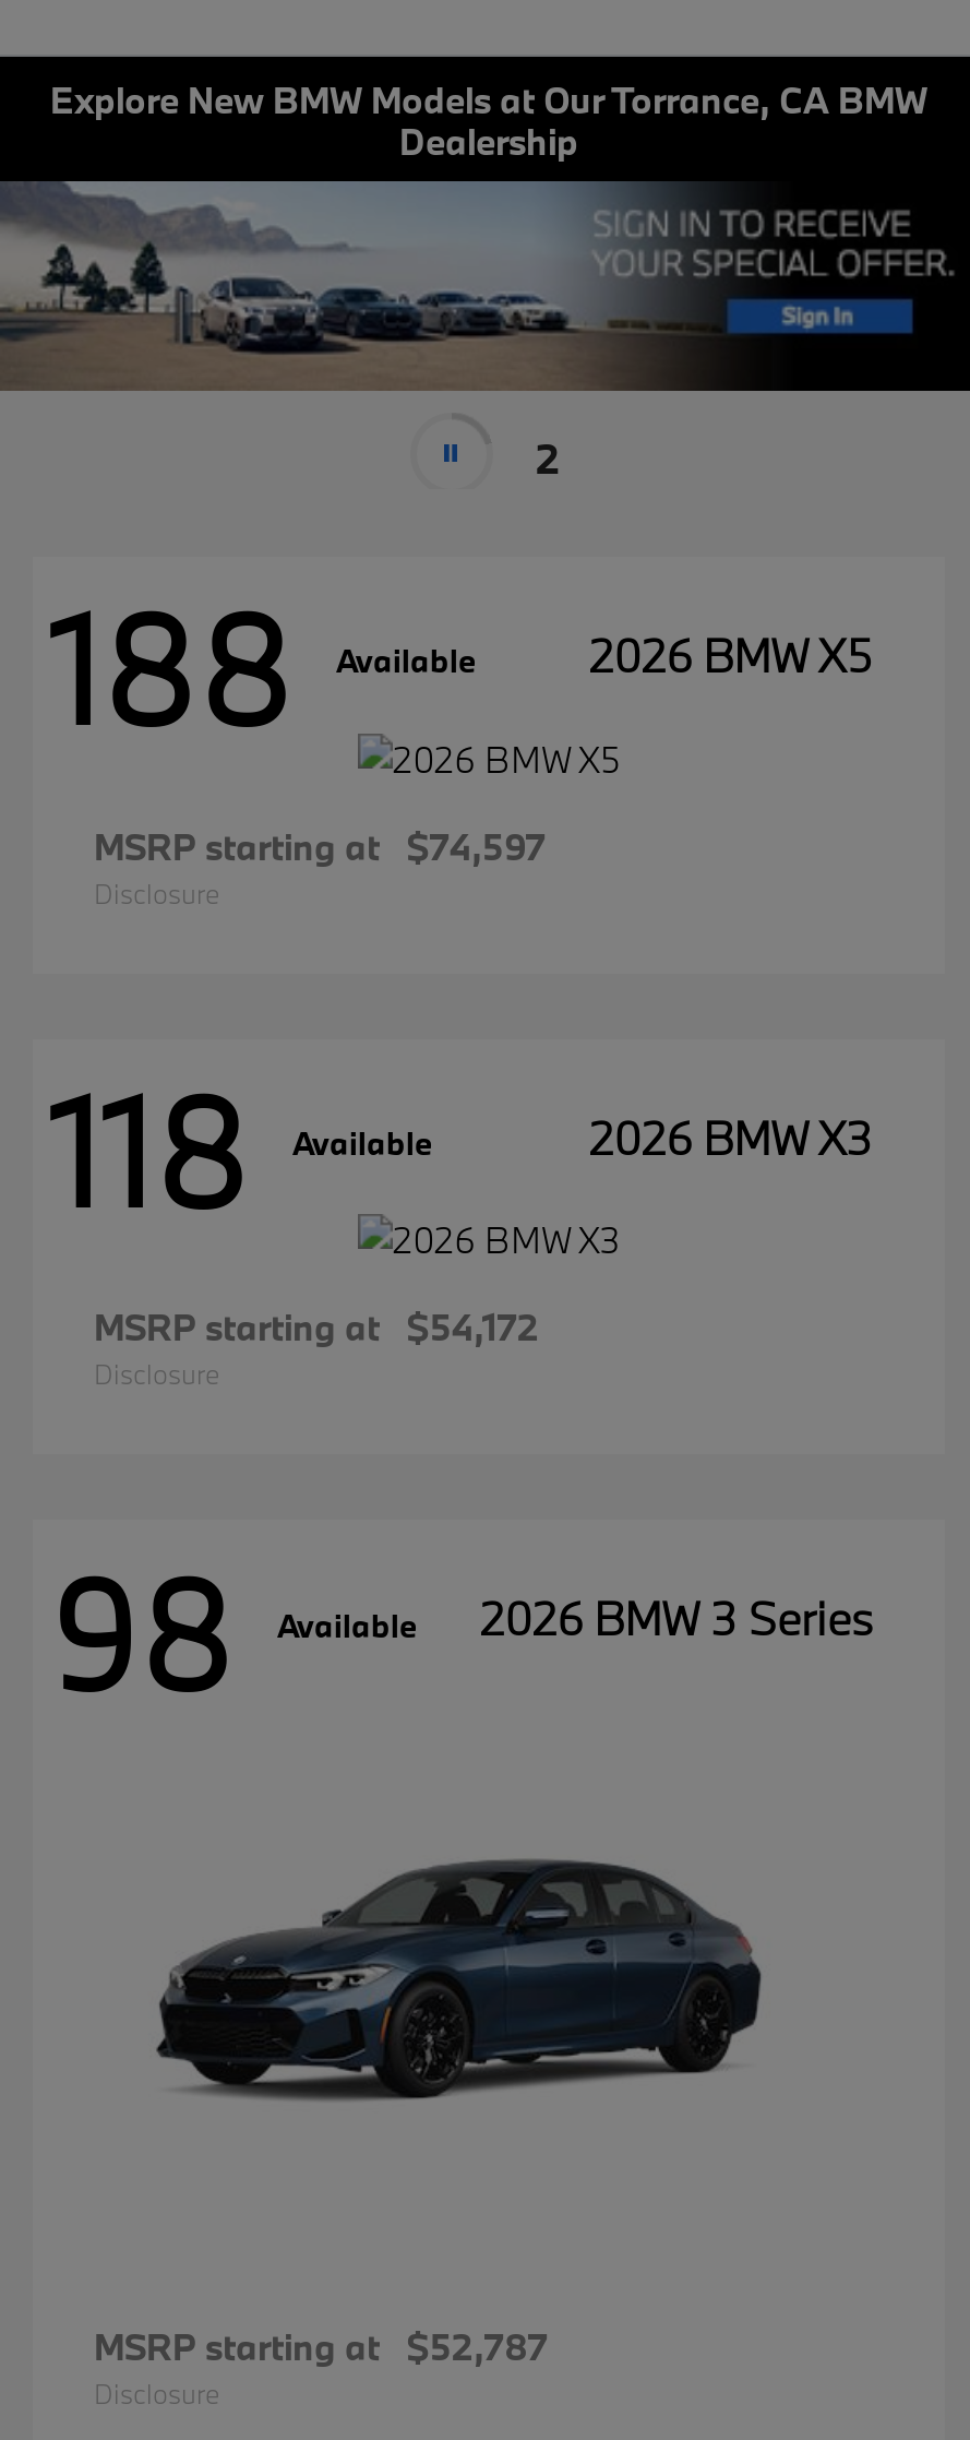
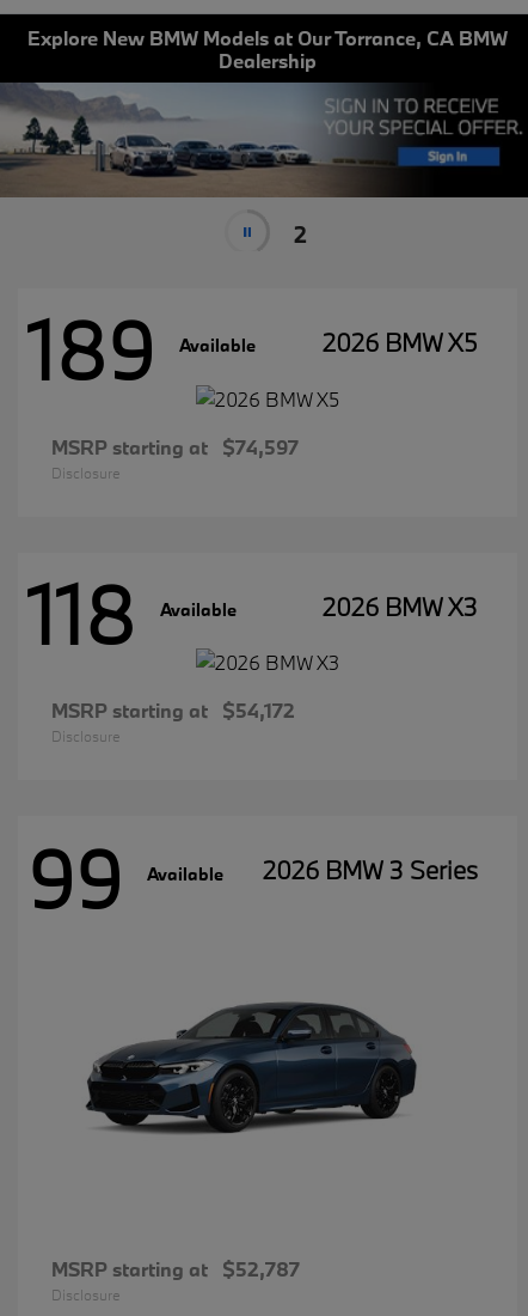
- 188 Available
+ 189 Available

- 98 Available 2026 BMW 3 Series
+ 99 Available 2026 BMW 3 Series
